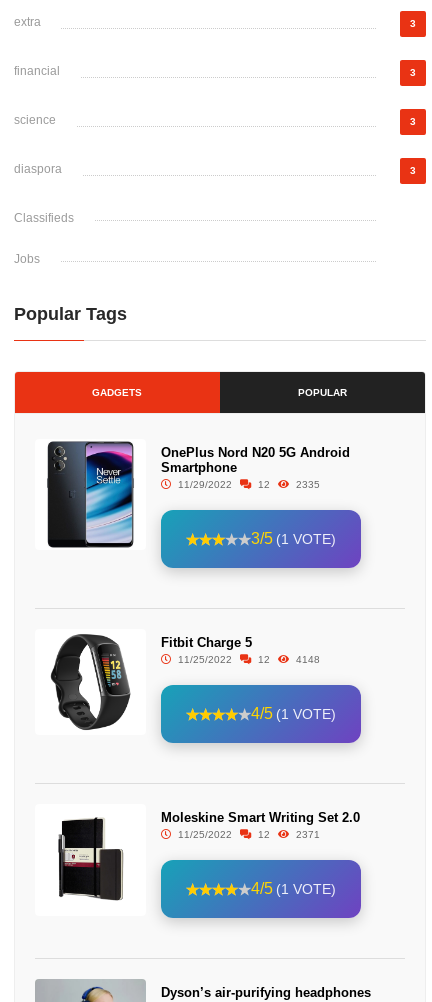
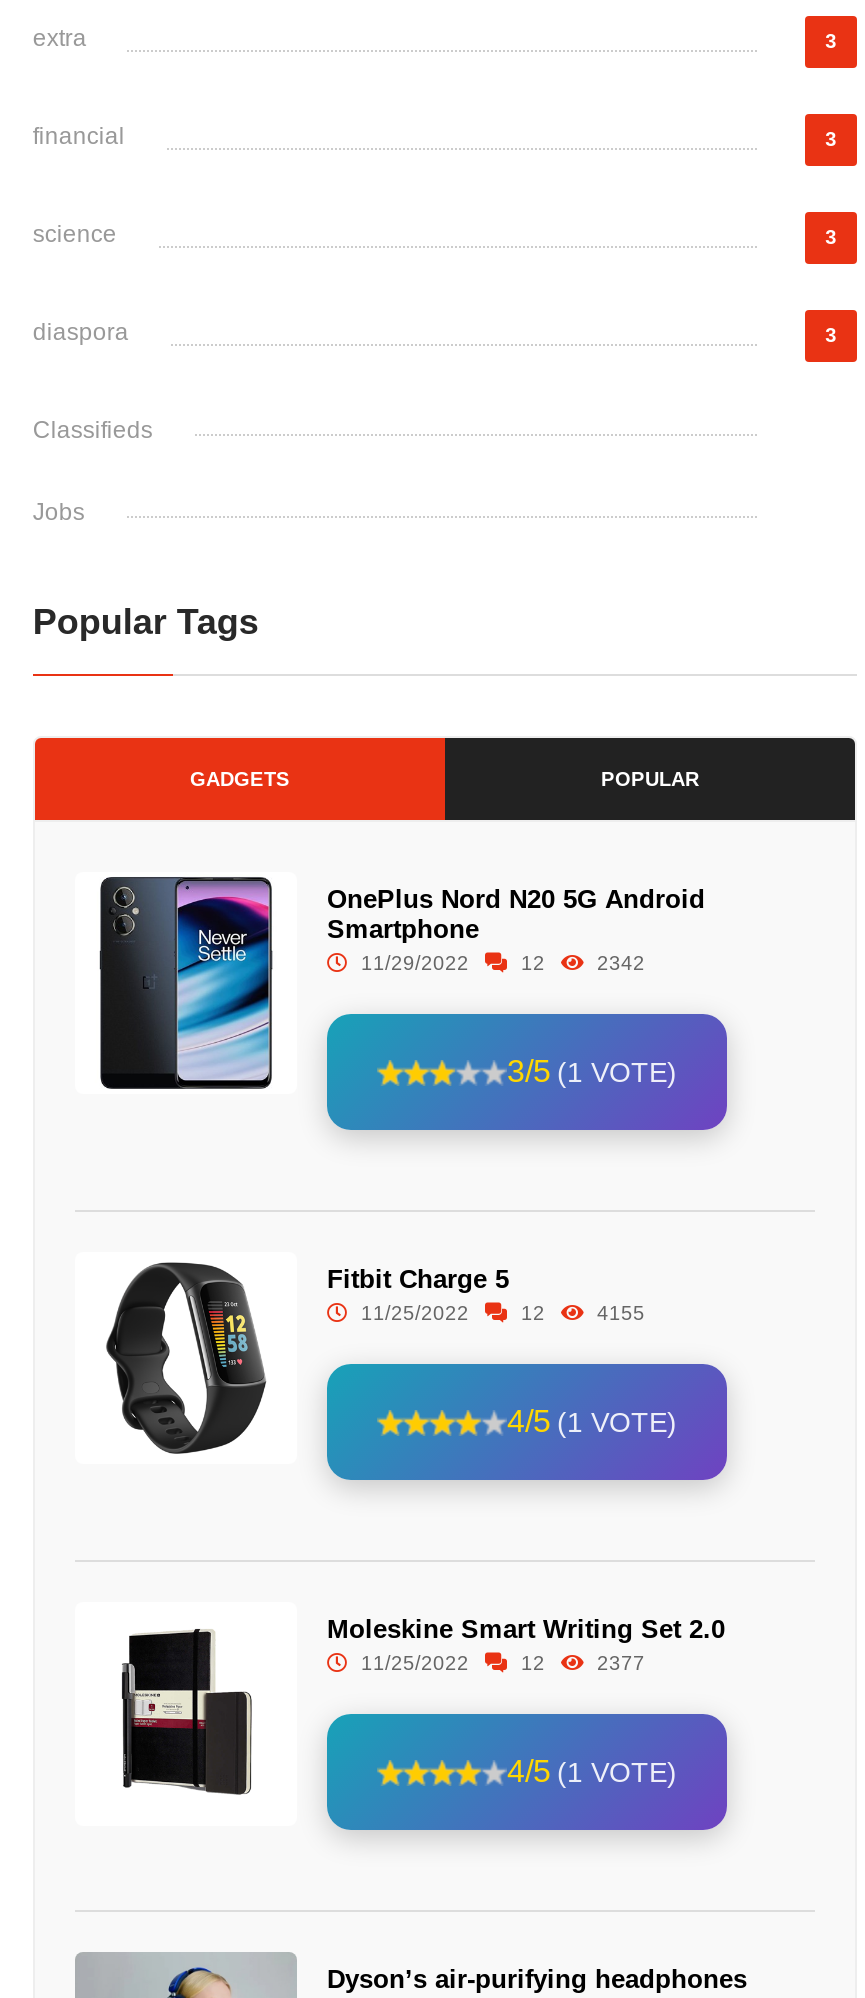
- 2335
+ 2342

- 4148
+ 4155

- 2371
+ 2377
